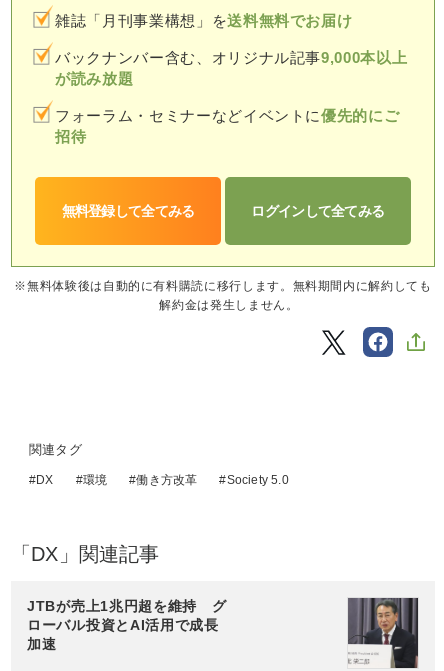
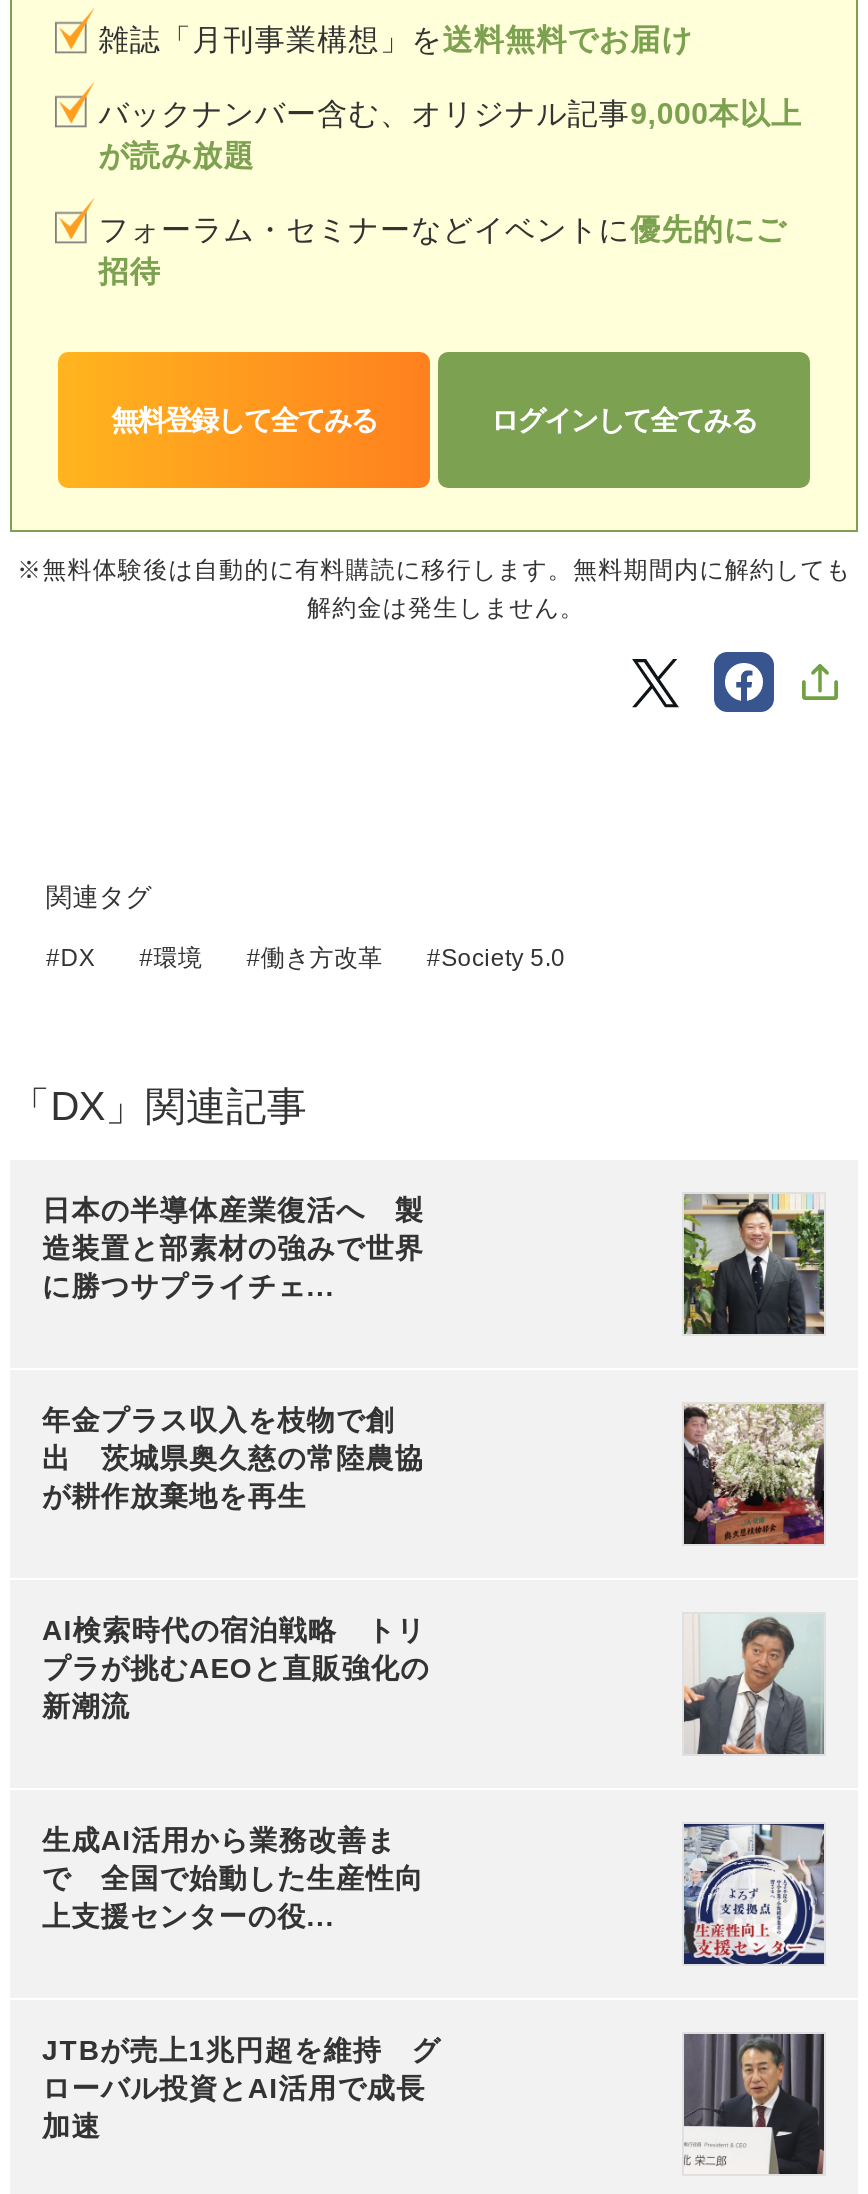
+ 日本の半導体産業復活へ 製
+ 造装置と部素材の強みで世界
+ に勝つサプライチェ...

+ 年金プラス収入を枝物で創
+ 出 茨城県奥久慈の常陸農協
+ が耕作放棄地を再生

+ AI検索時代の宿泊戦略 トリ
+ プラが挑むAEOと直販強化の
+ 新潮流

+ 生成AI活用から業務改善ま
+ で 全国で始動した生産性向
+ 上支援センターの役...

+ [image]

+ [image]

+ [image]

+ [image]
